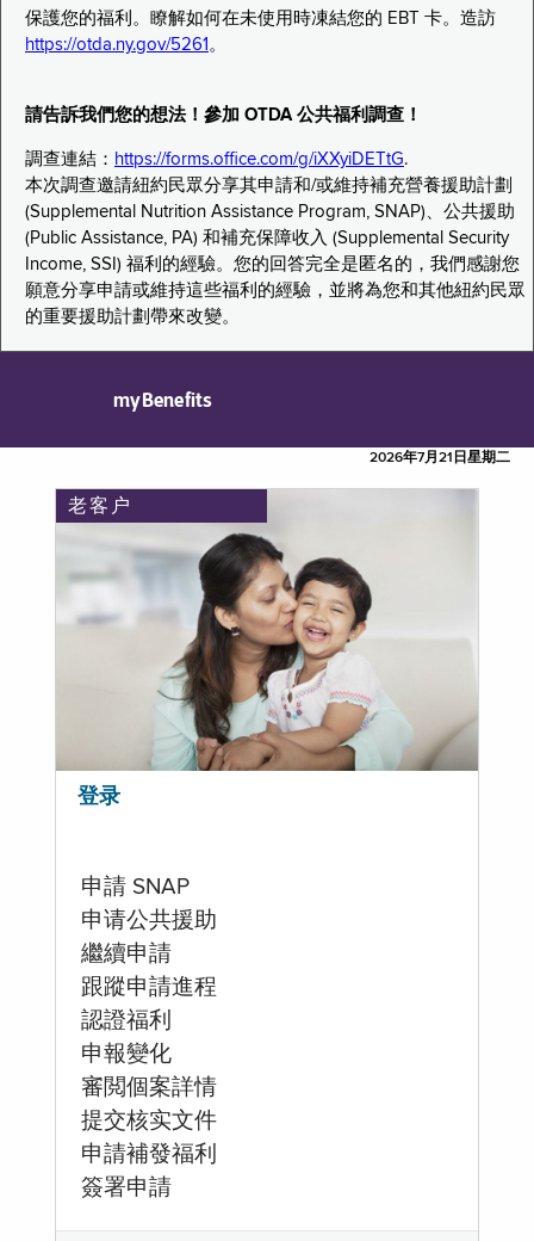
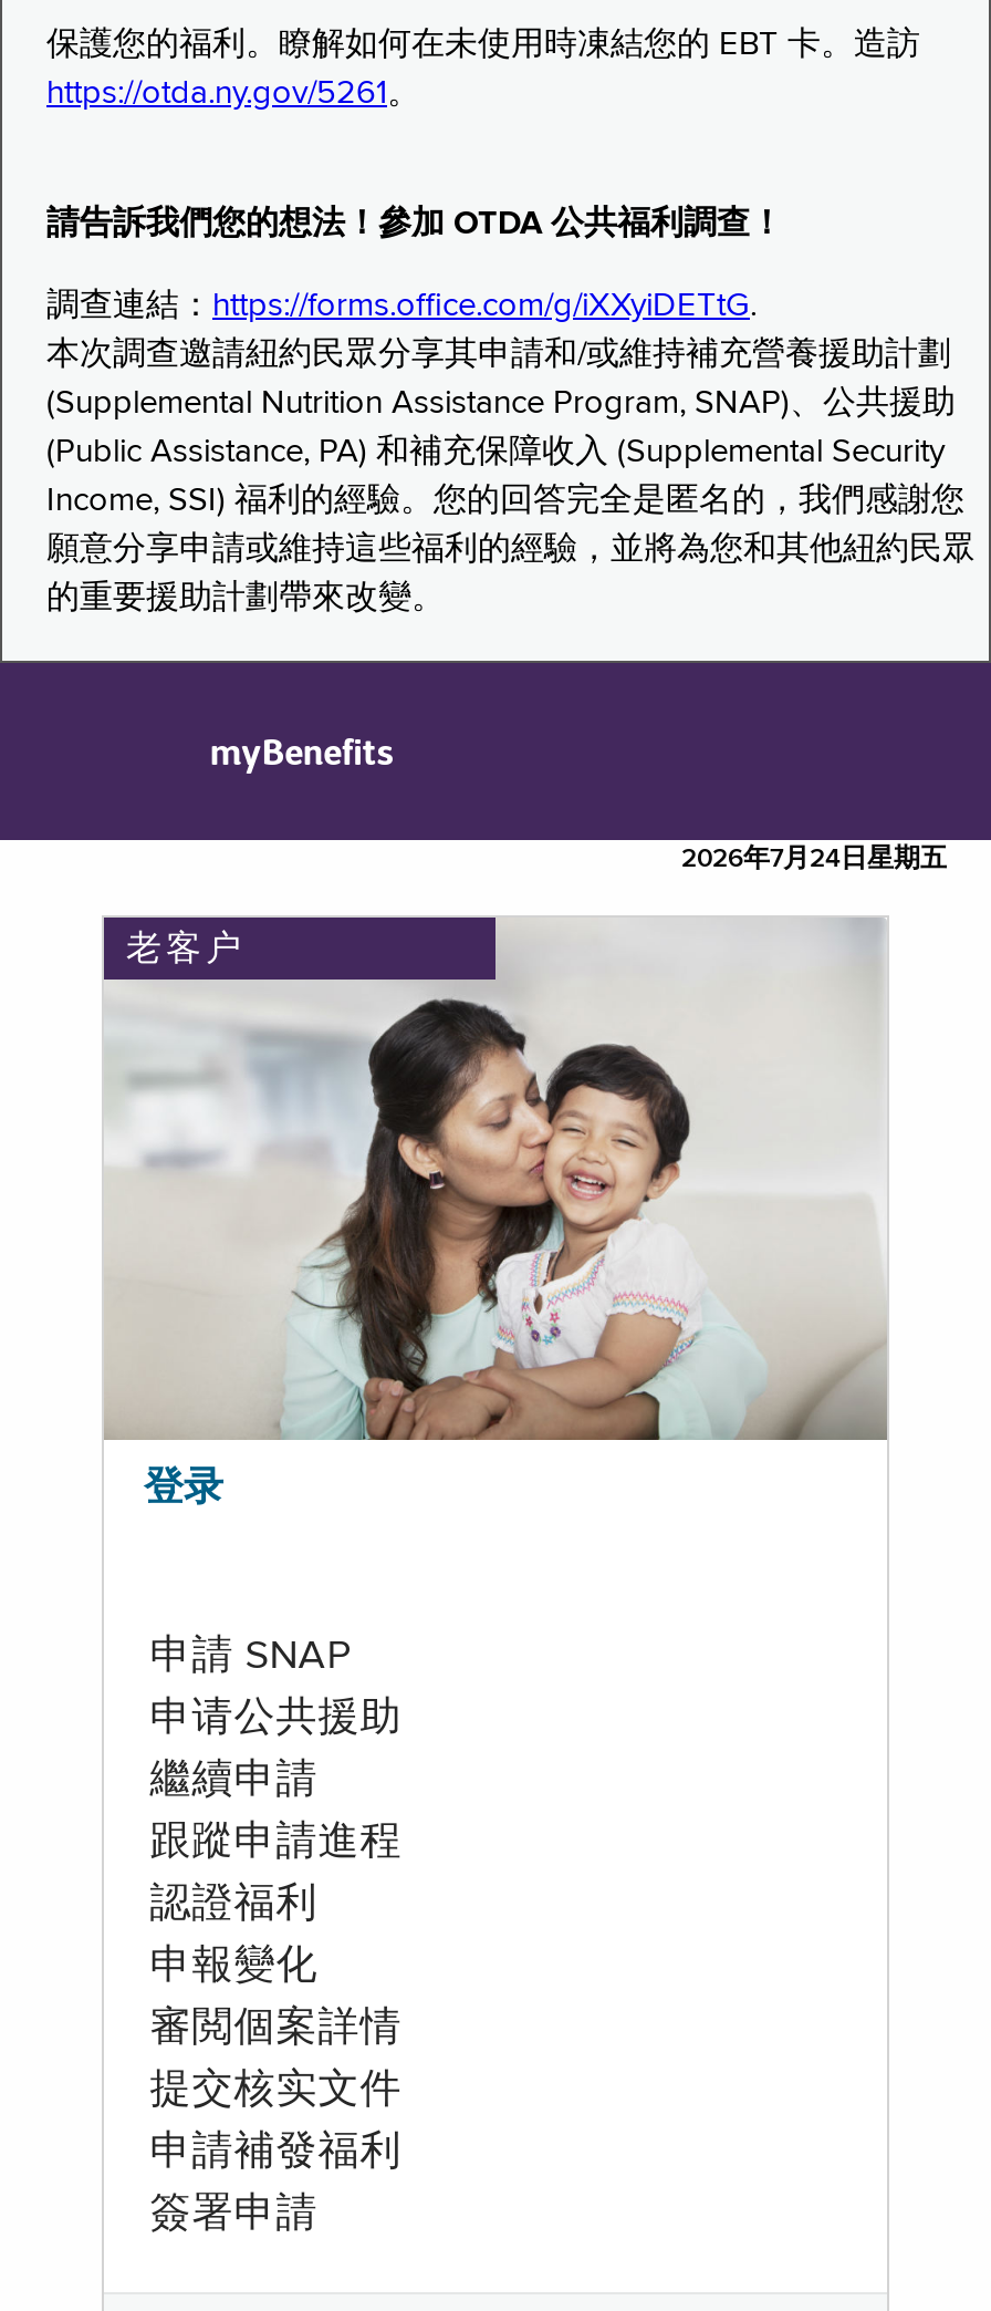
- 2026年7月21日星期二
+ 2026年7月24日星期五
